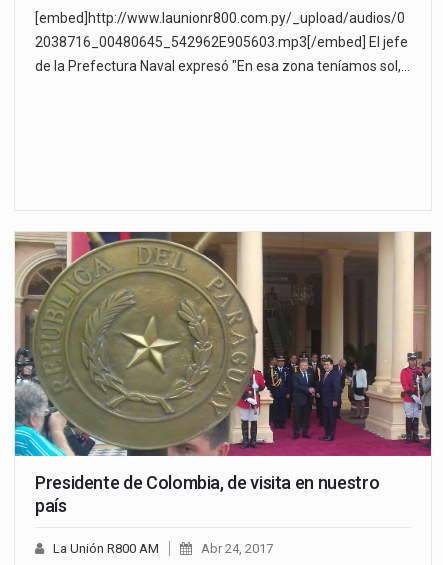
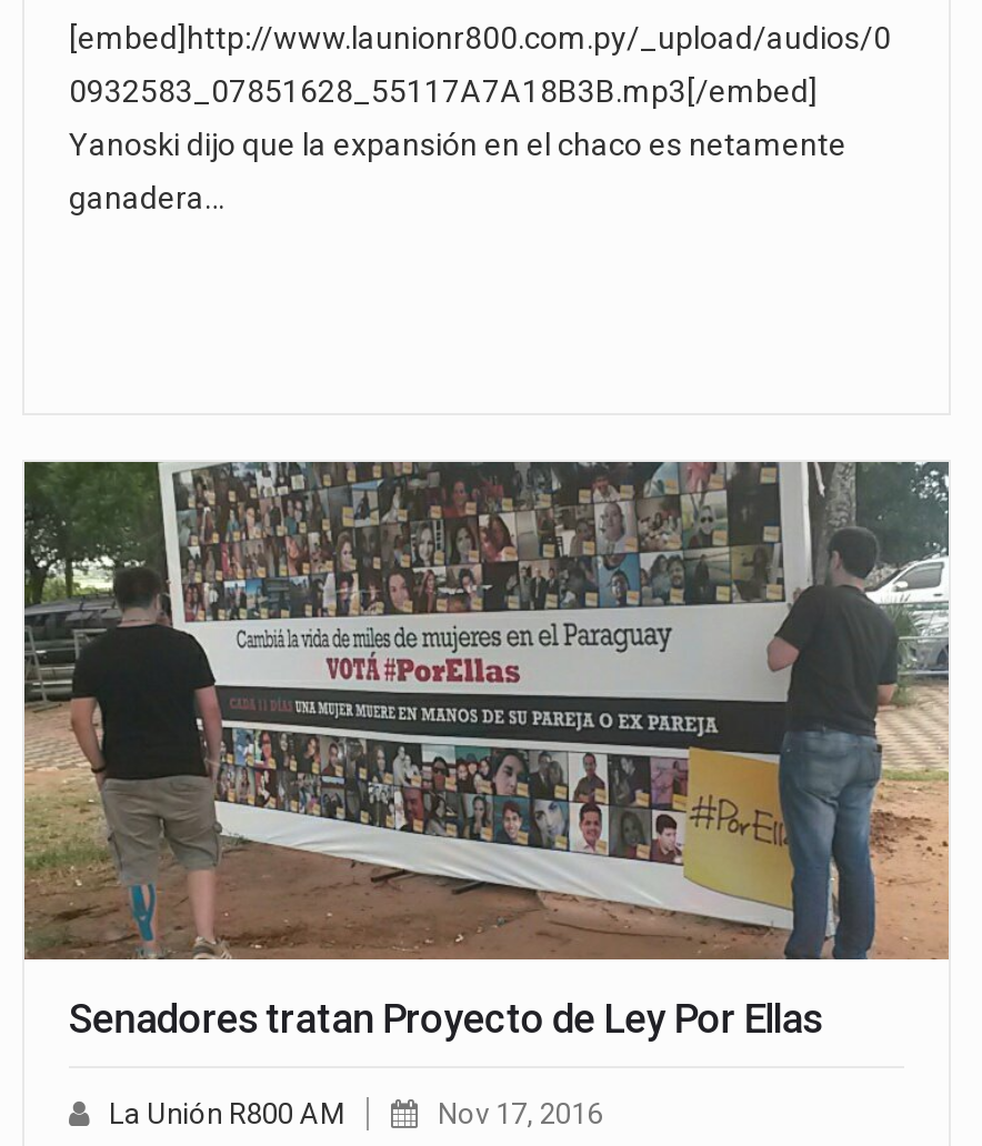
- 2038716_00480645_542962E905603.mp3[/embed] El jefe
- de la Prefectura Naval expresó "En esa zona teníamos sol,…
+ 0932583_07851628_55117A7A18B3B.mp3[/embed]
+ Yanoski dijo que la expansión en el chaco es netamente
+ ganadera…

- [image]
- Presidente de Colombia, de visita en nuestro
- país
+ [image]
+ Senadores tratan Proyecto de Ley Por Ellas

- Abr 24, 2017
+ Nov 17, 2016
